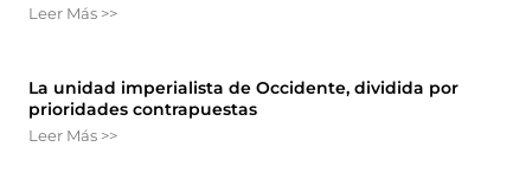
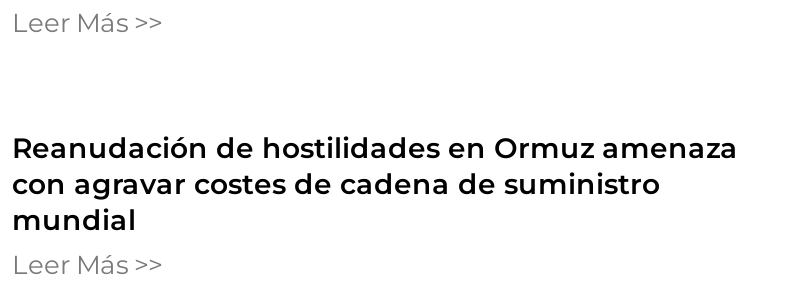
- La unidad imperialista de Occidente, dividida por
- prioridades contrapuestas
+ Reanudación de hostilidades en Ormuz amenaza
+ con agravar costes de cadena de suministro
+ mundial
